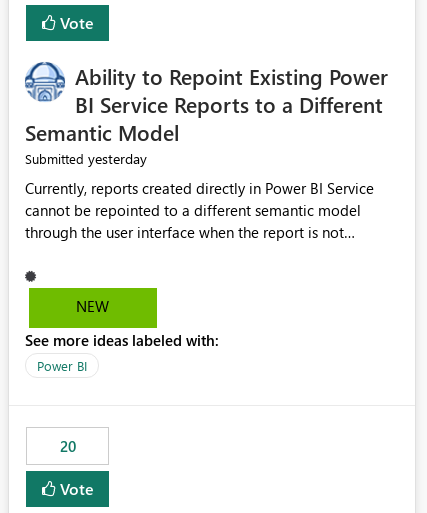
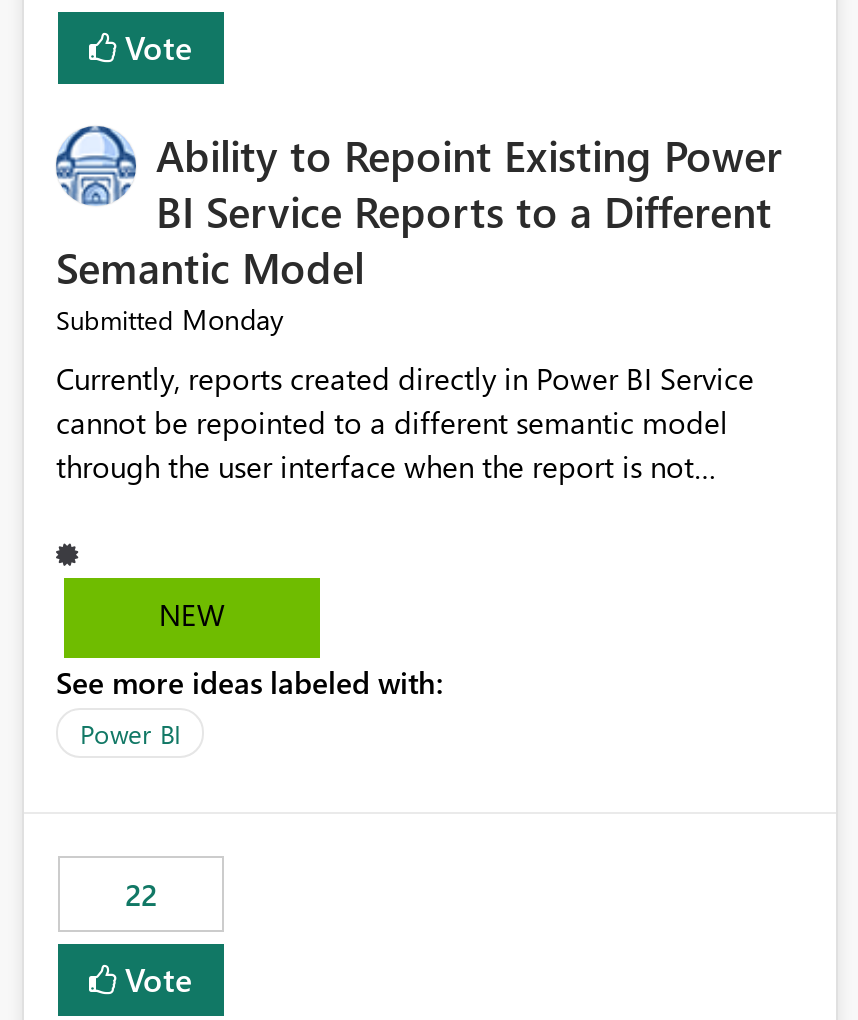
- Submitted yesterday
+ Submitted Monday

- 20
+ 22
